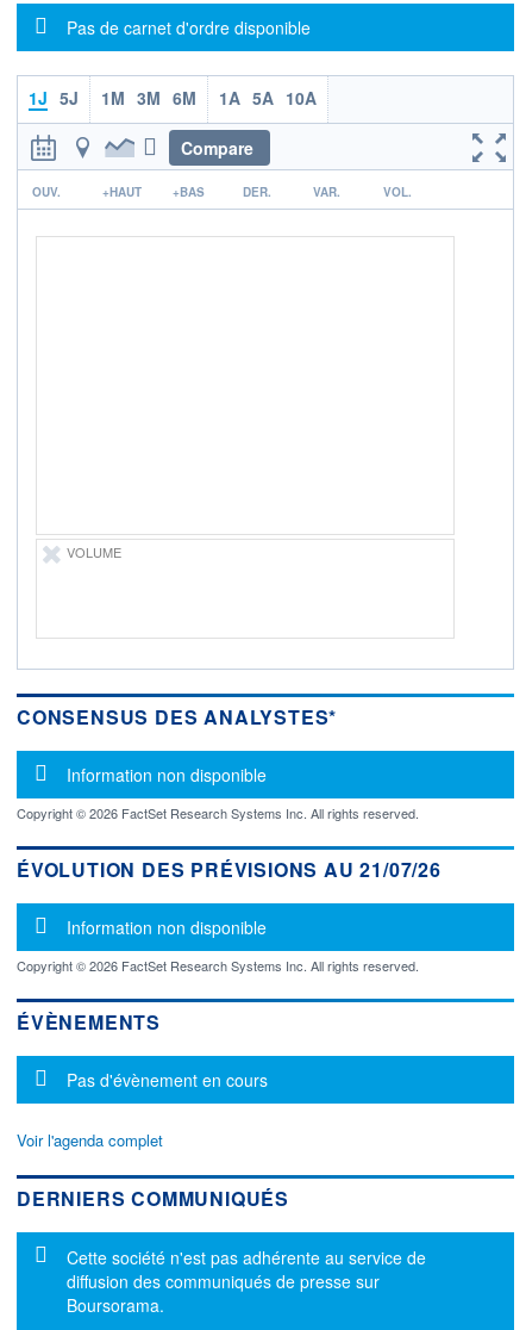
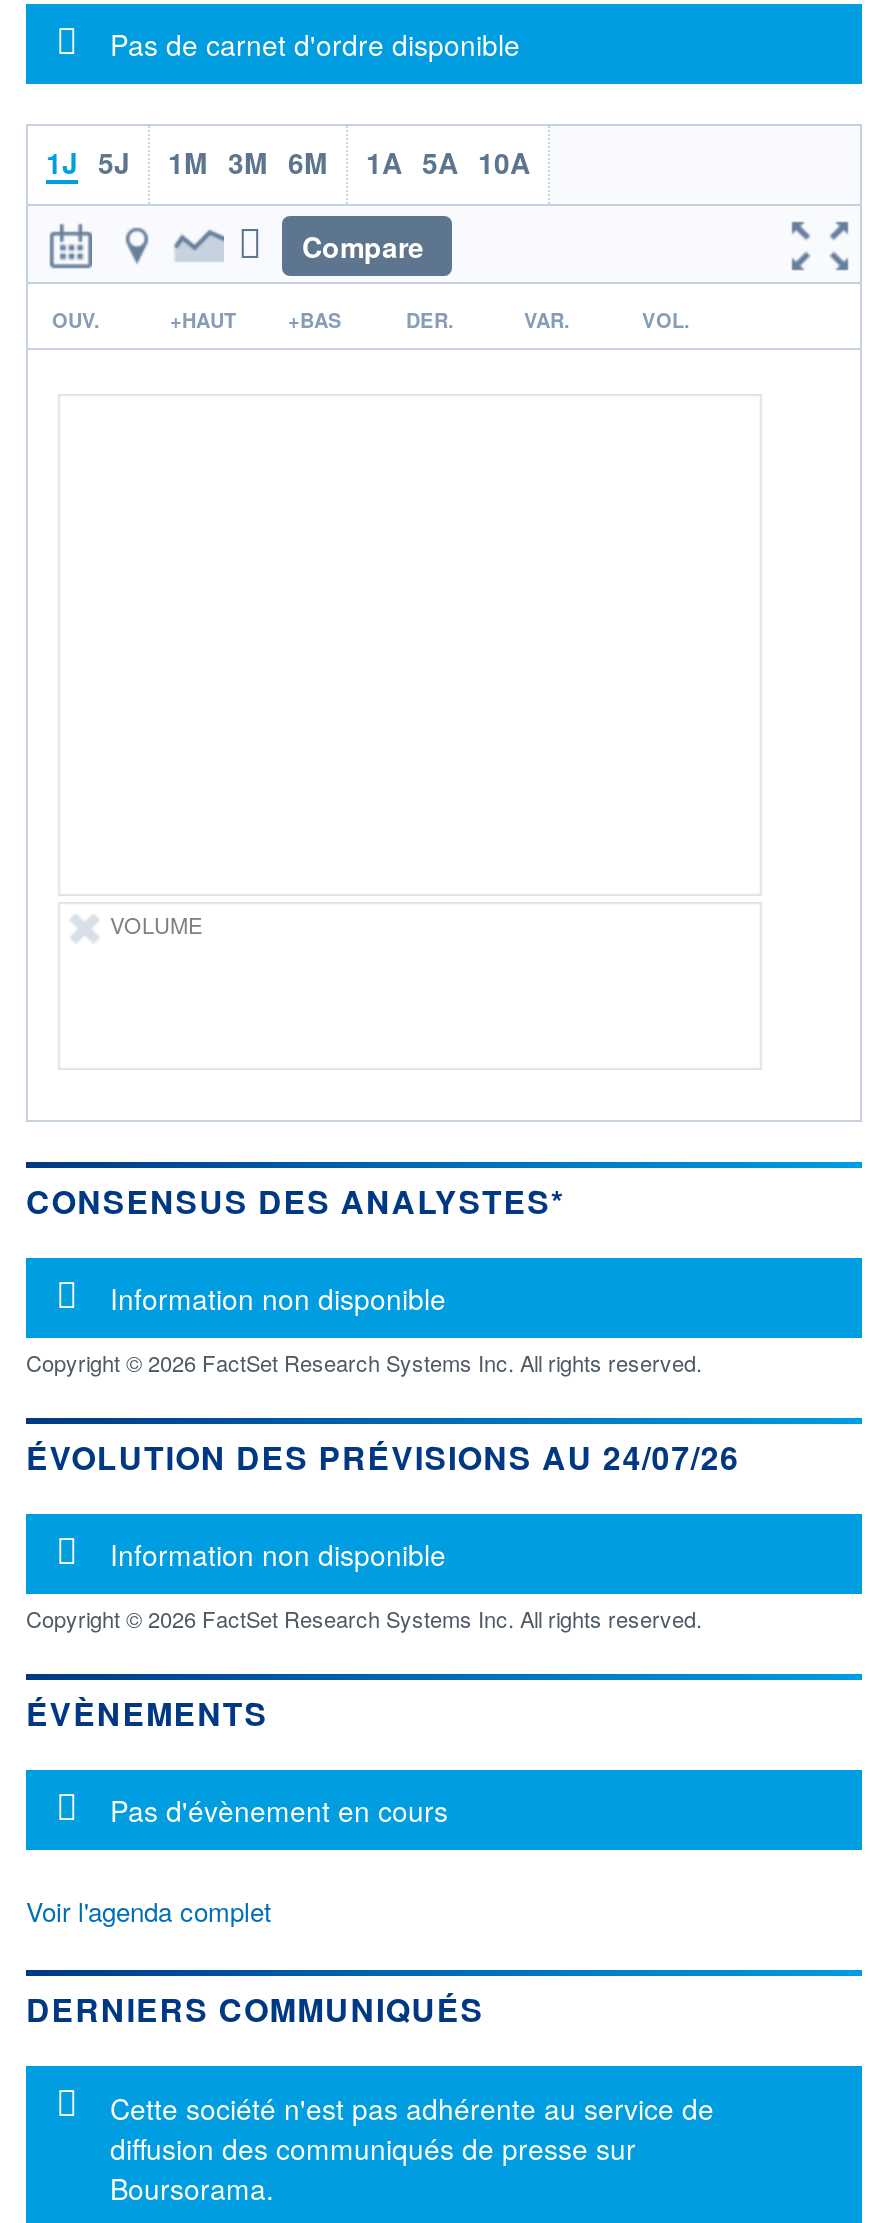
- ÉVOLUTION DES PRÉVISIONS AU 21/07/26
+ ÉVOLUTION DES PRÉVISIONS AU 24/07/26
